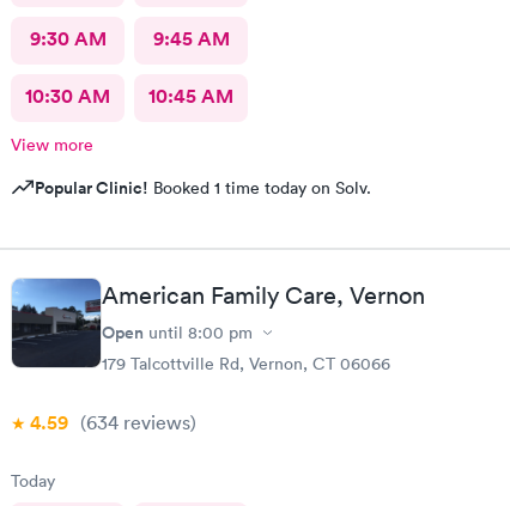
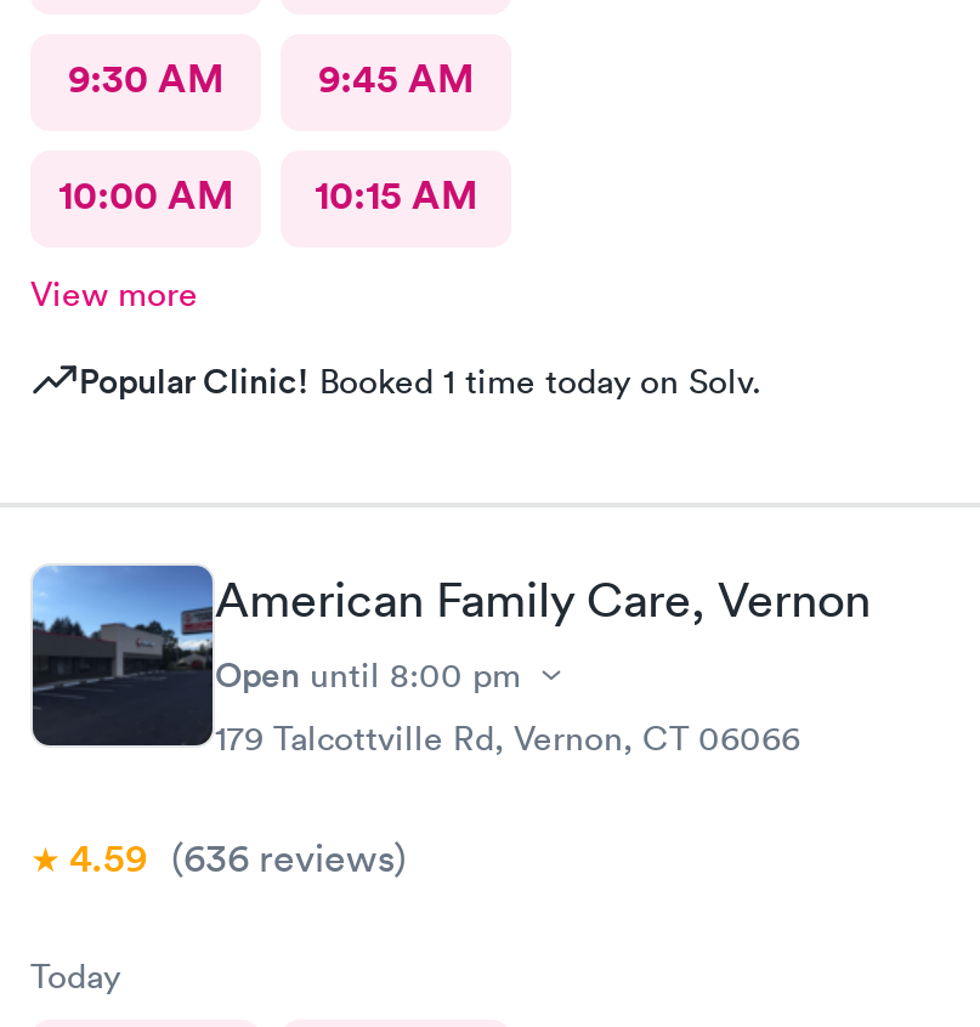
- 10:30 AM
+ 10:00 AM

- 10:45 AM
+ 10:15 AM

- 4.59 (634 reviews)
+ 4.59 (636 reviews)
